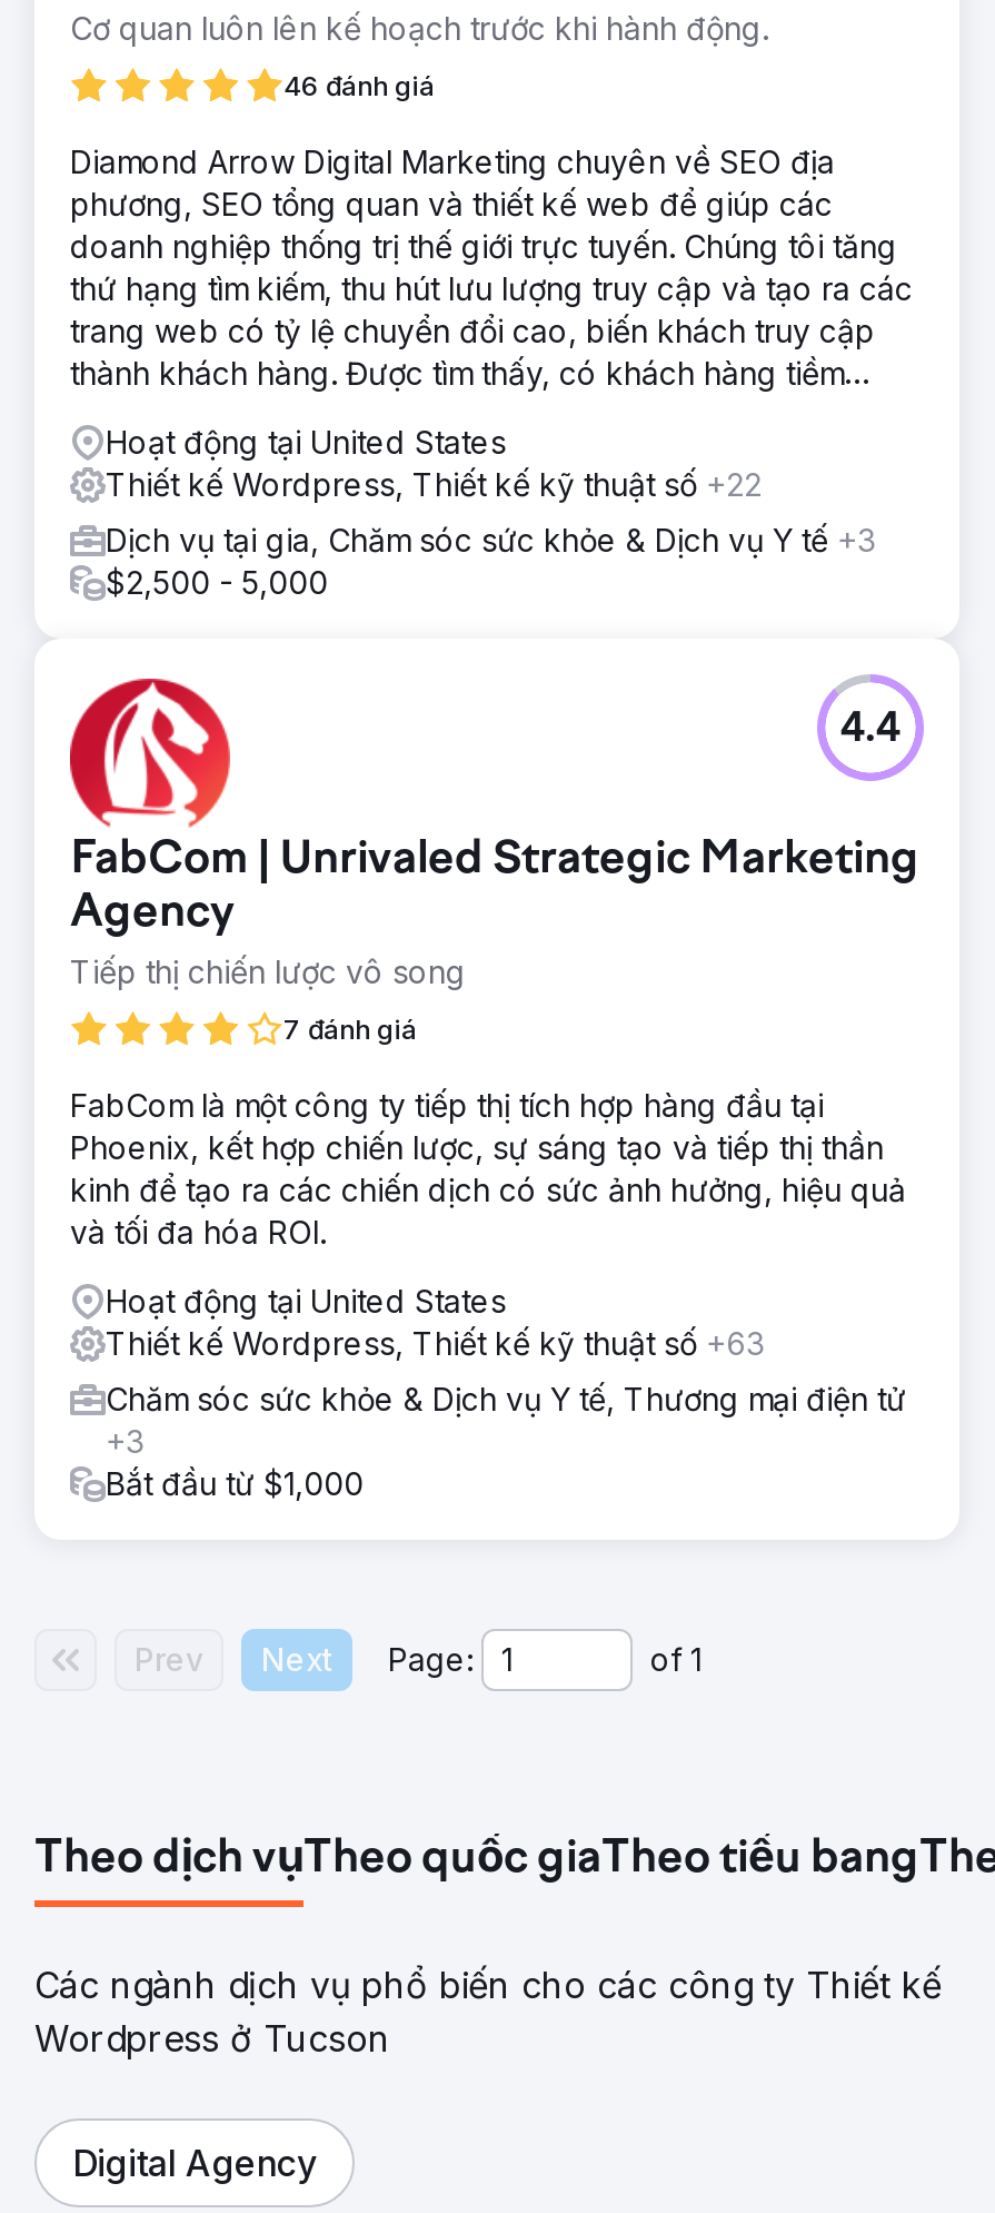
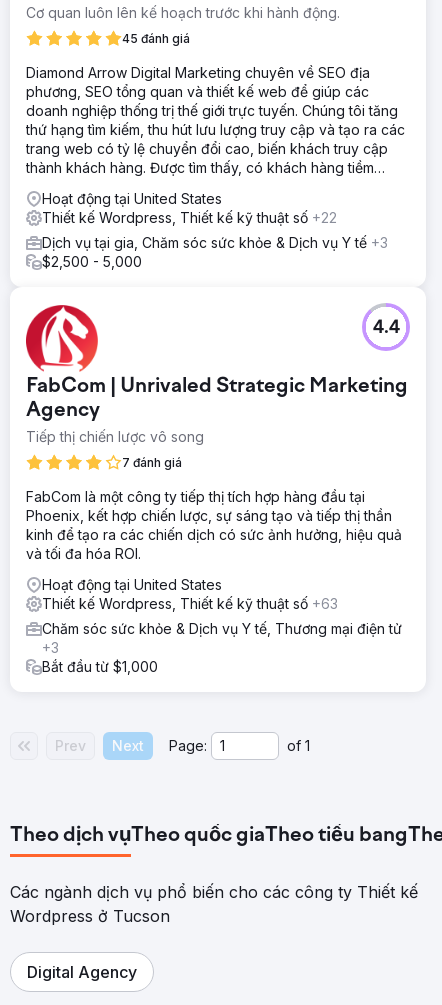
- 46 đánh giá
+ 45 đánh giá
